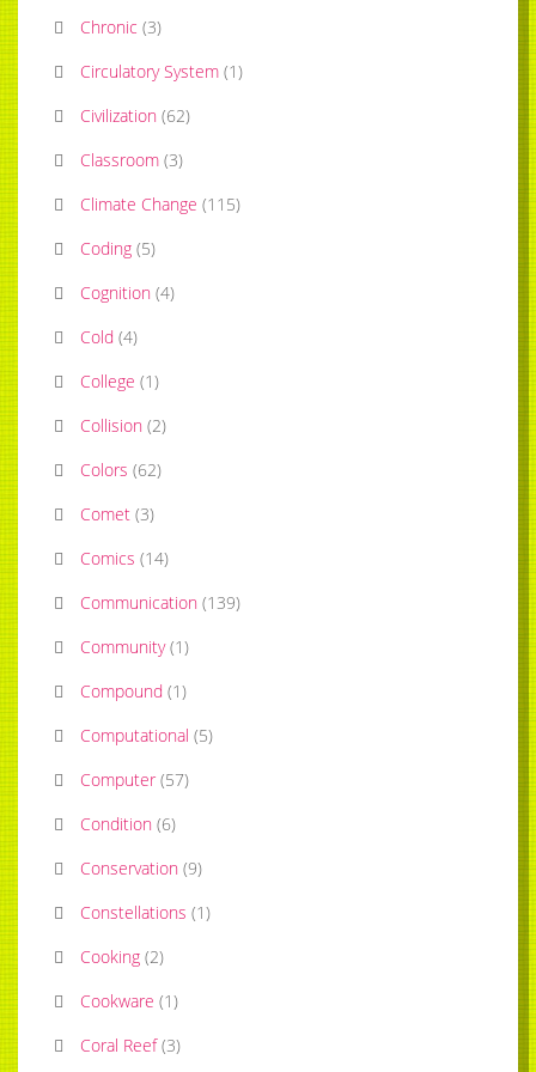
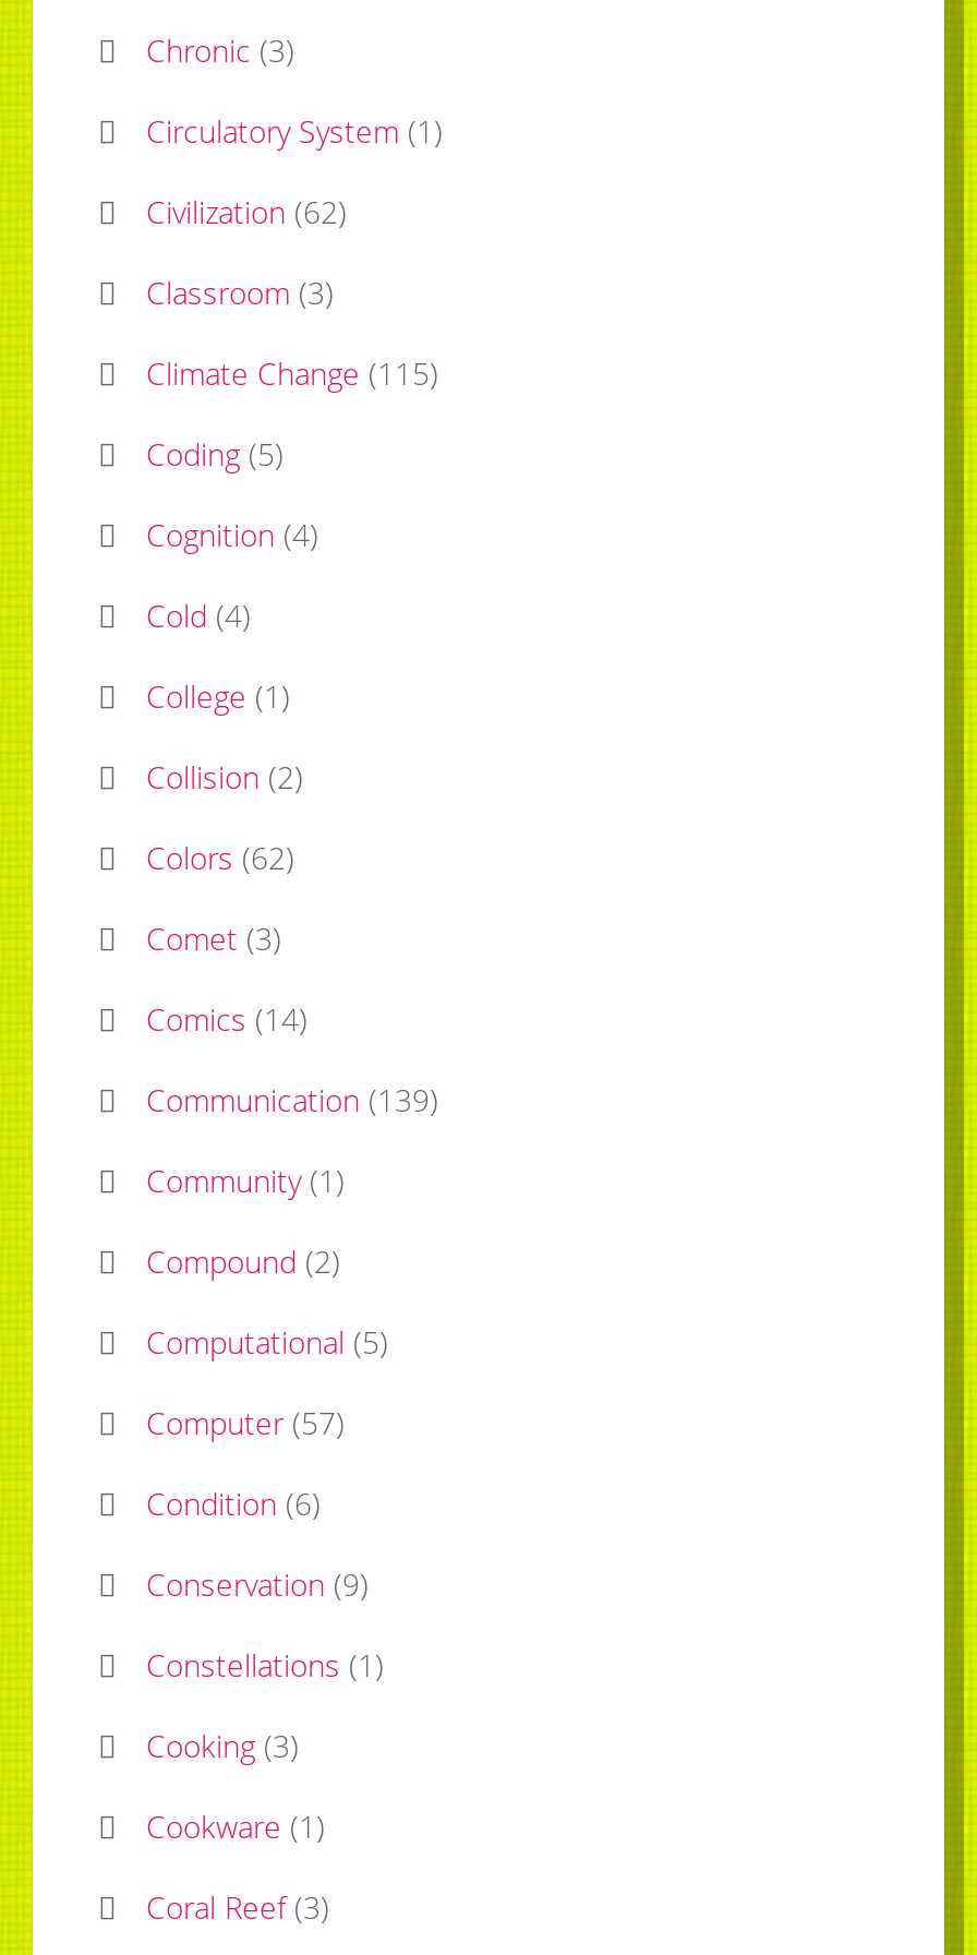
- Compound (1)
+ Compound (2)

- Cooking (2)
+ Cooking (3)
